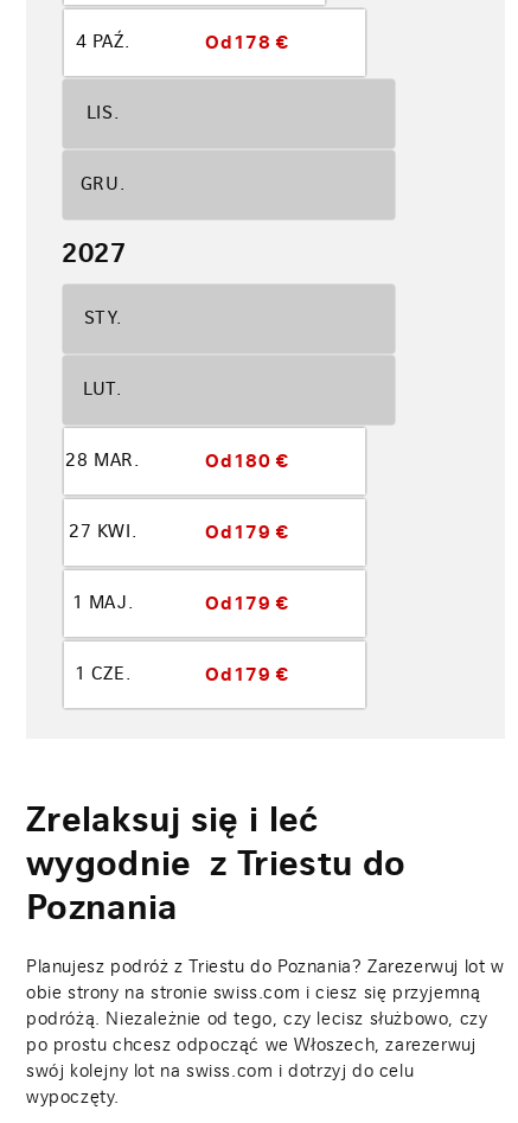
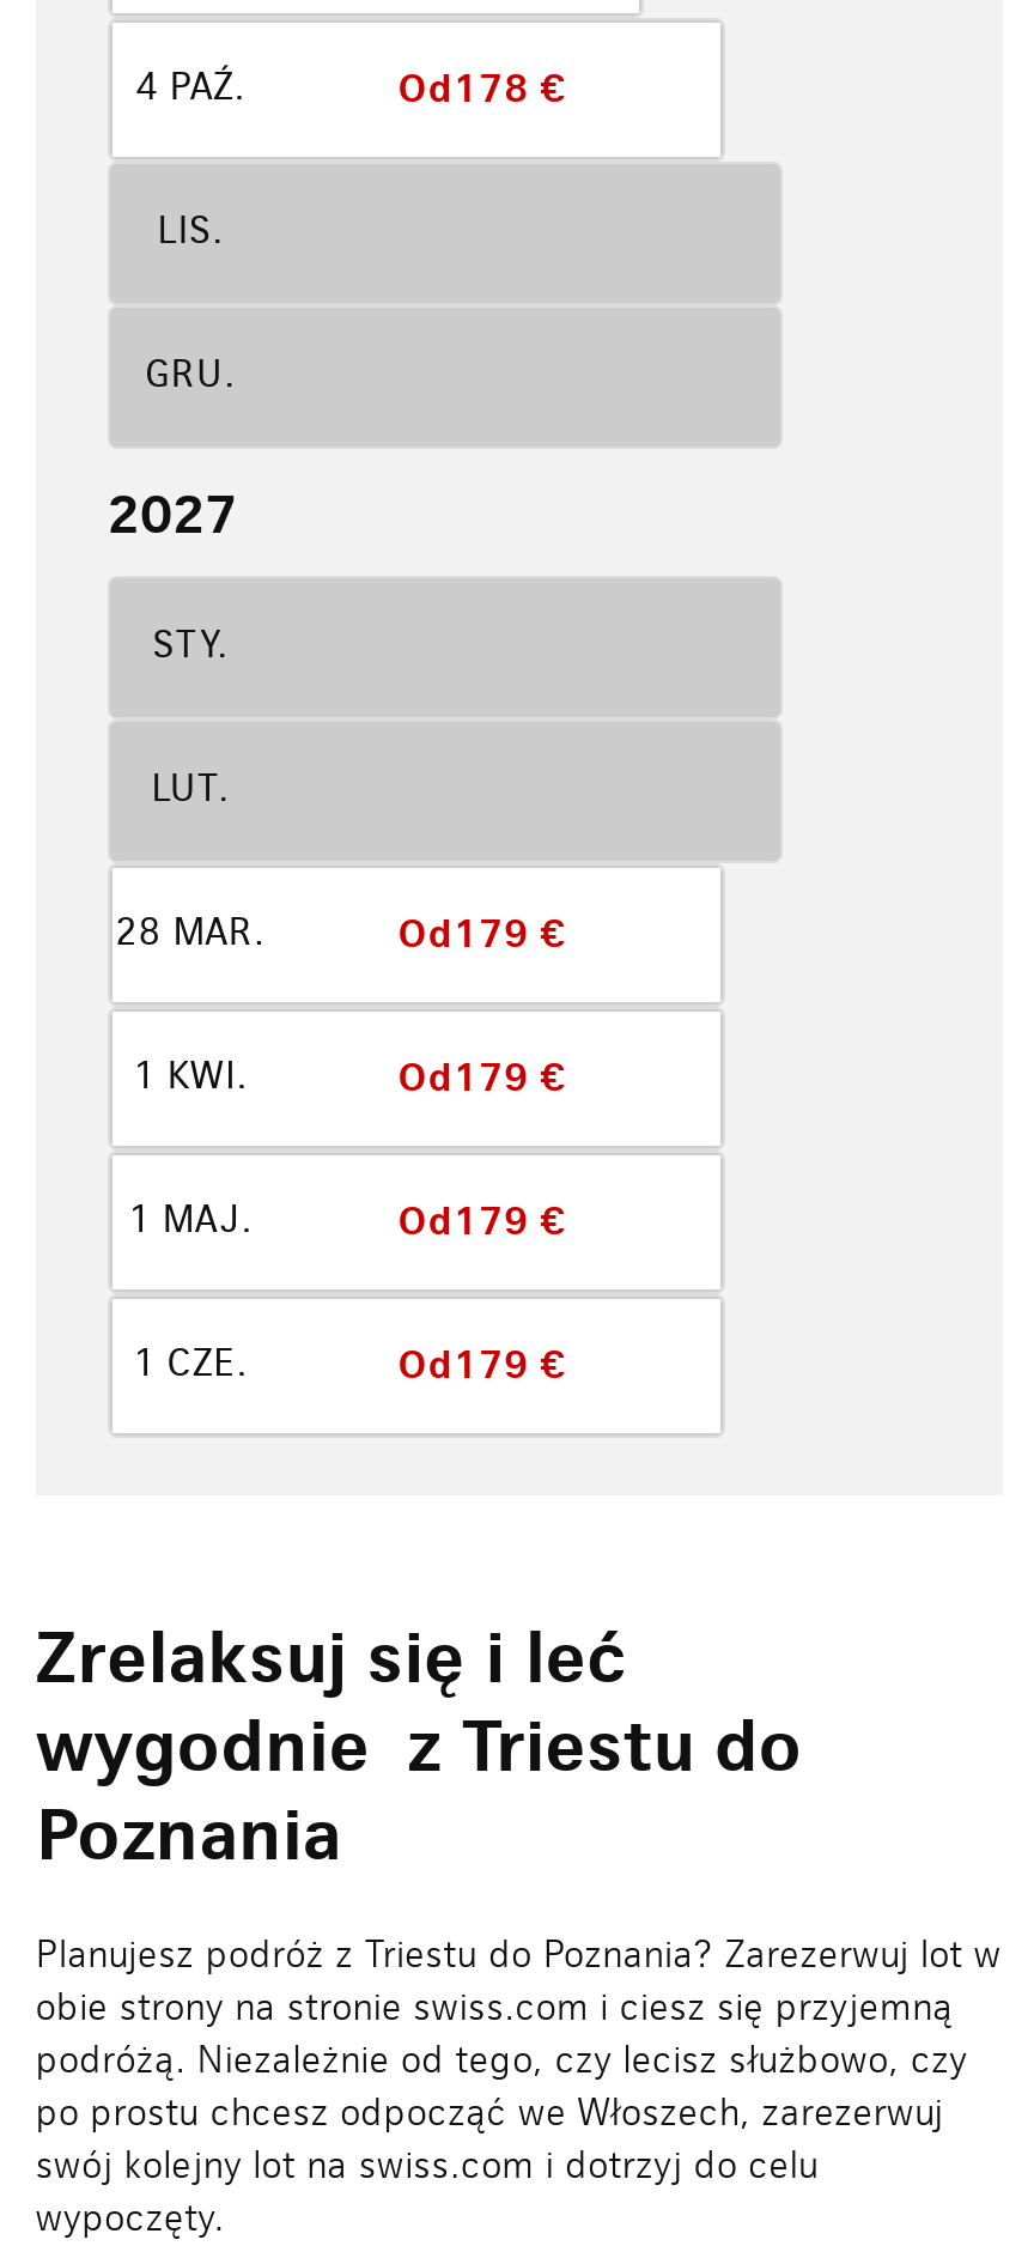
- Od 180 €
+ Od 179 €

- 27 KWI.
+ 1 KWI.
